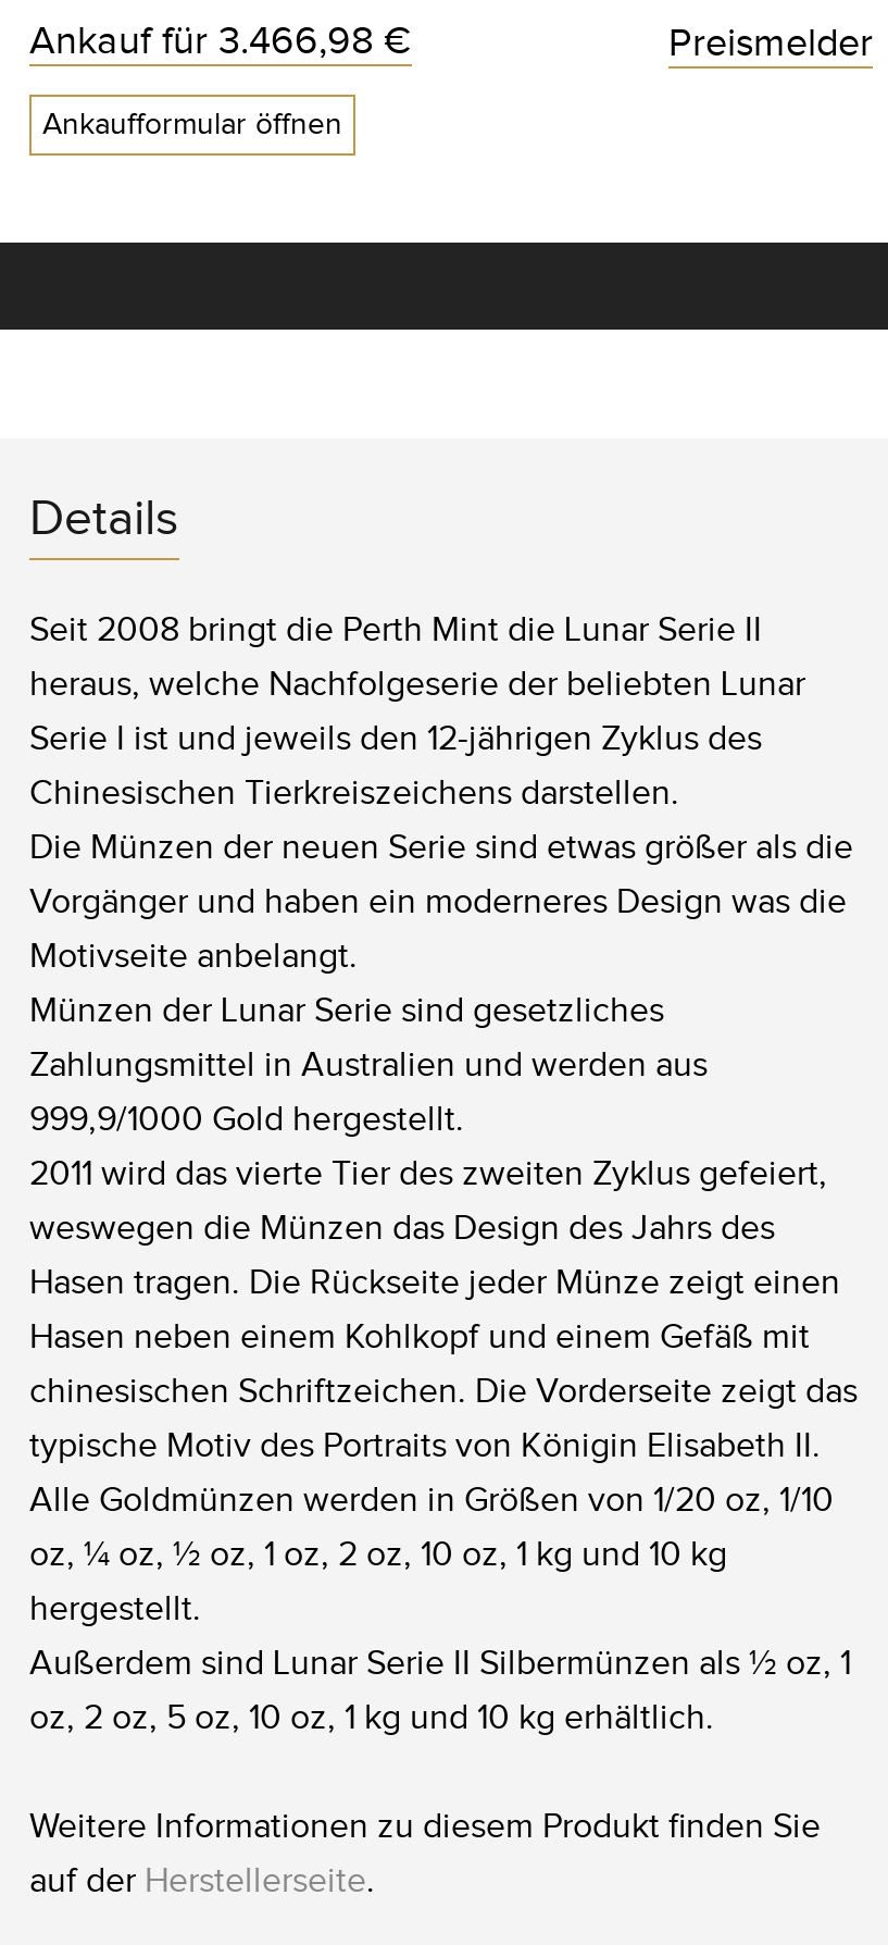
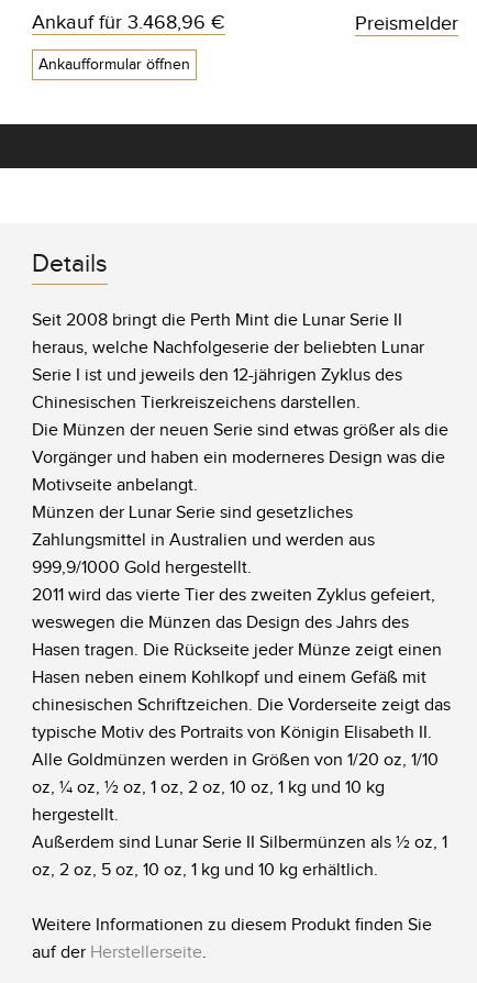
- Ankauf für 3.466,98 €
+ Ankauf für 3.468,96 €
